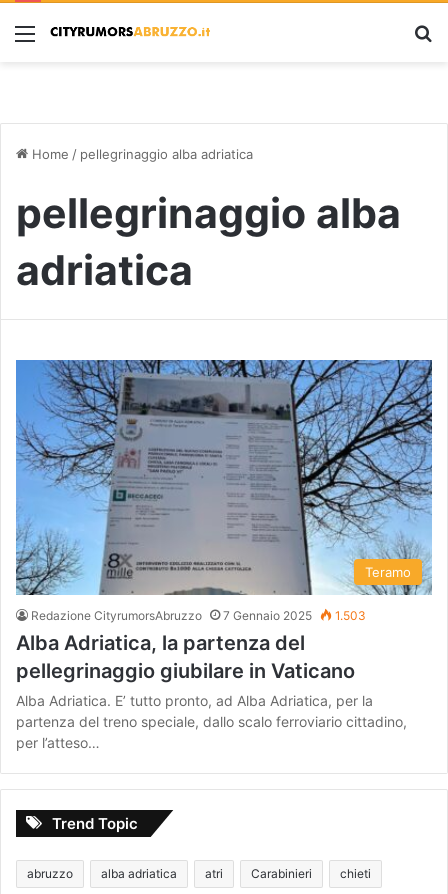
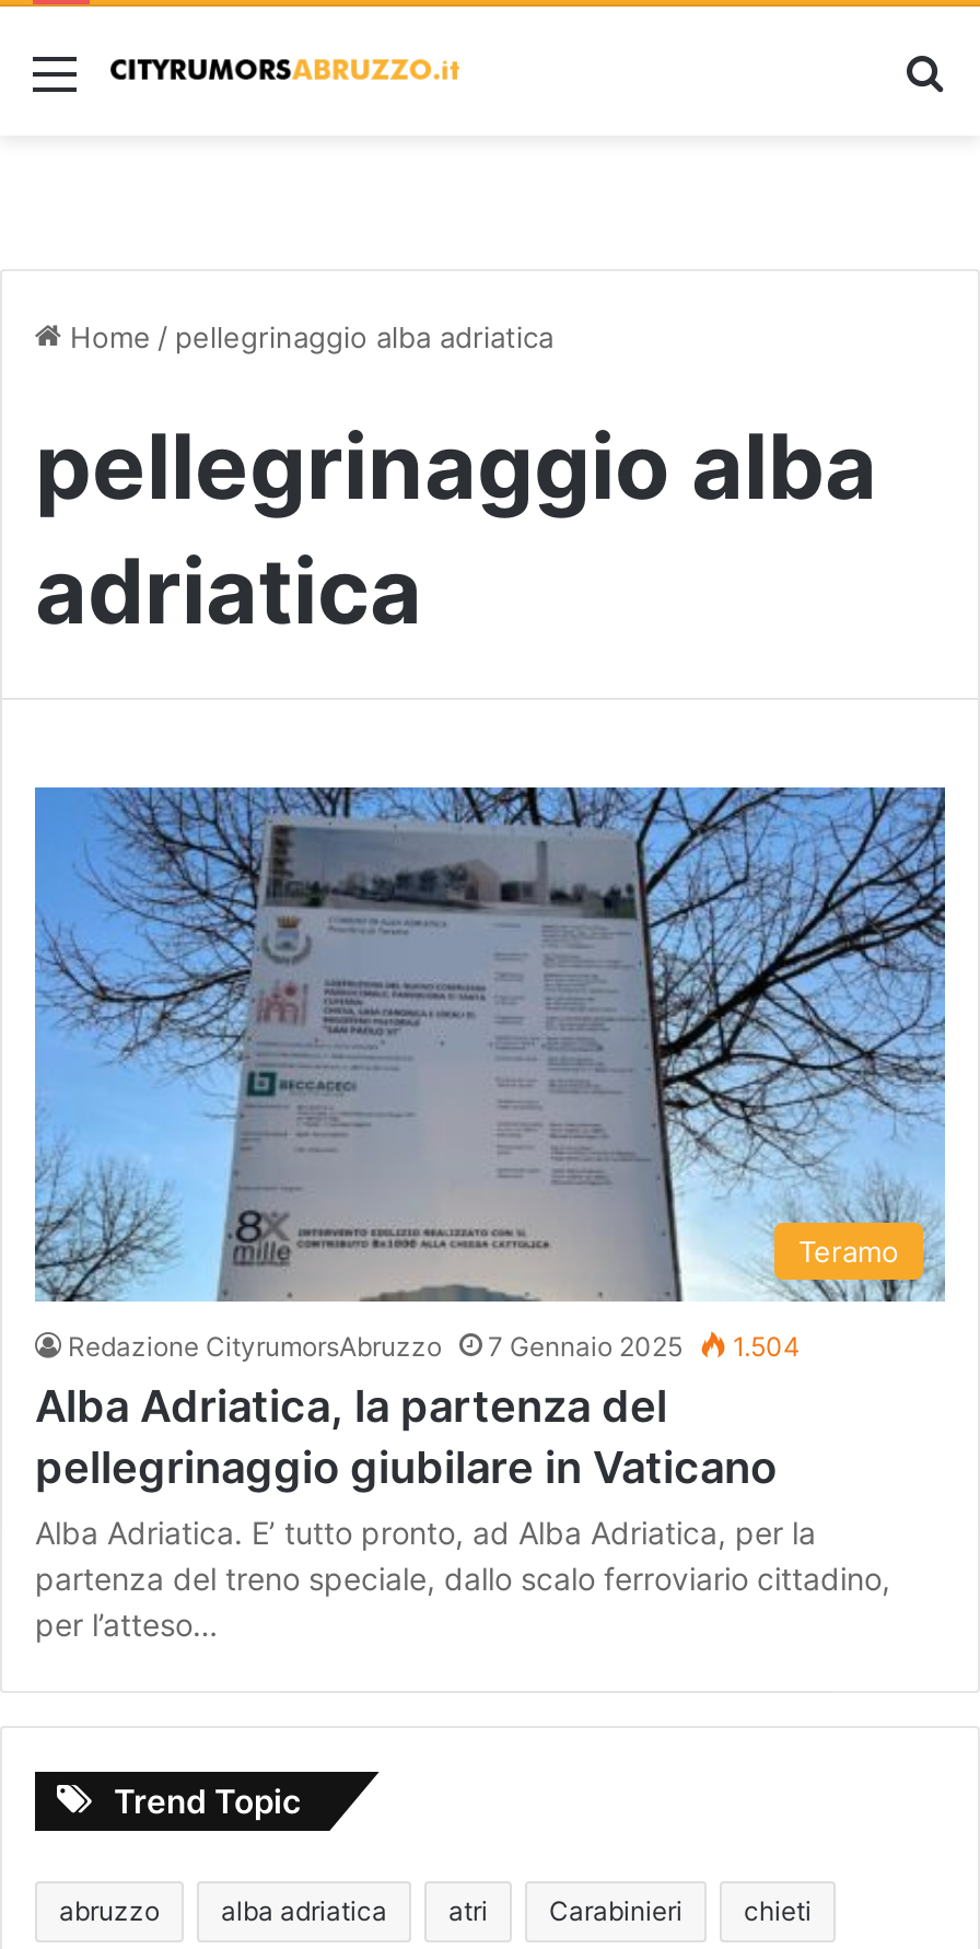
- Redazione CityrumorsAbruzzo 7 Gennaio 2025 1.503
+ Redazione CityrumorsAbruzzo 7 Gennaio 2025 1.504
